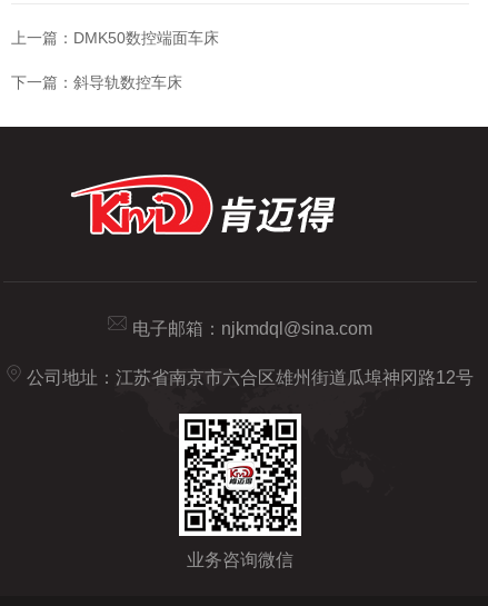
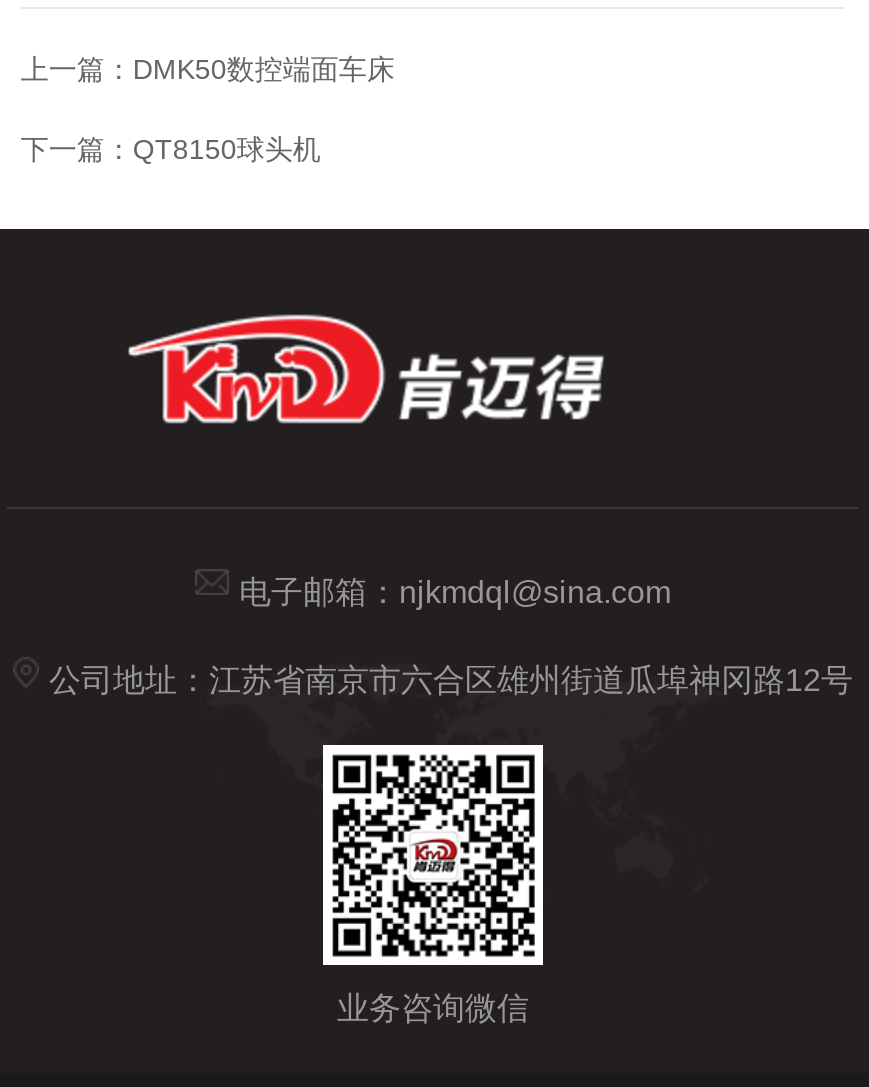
- 下一篇：斜导轨数控车床
+ 下一篇：QT8150球头机
